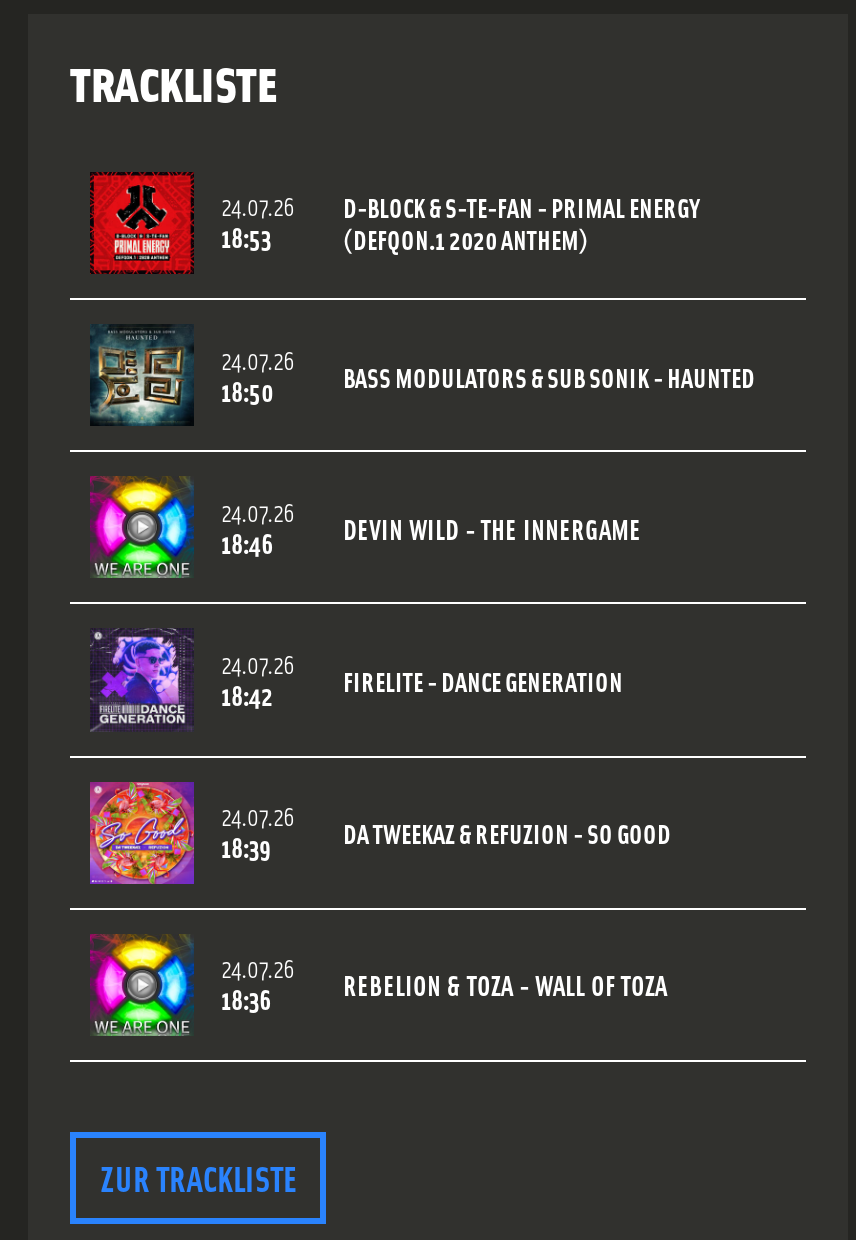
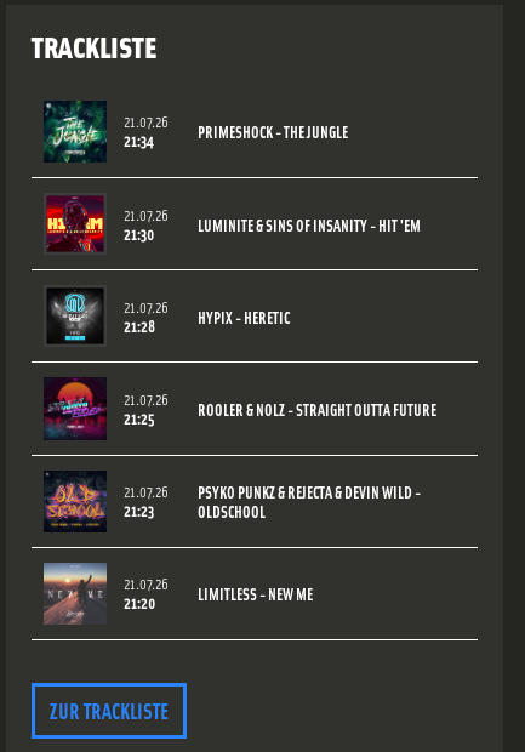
- [image]
- 24.07.26
- 18:53
+ [image]
+ 21.07.26
+ 21:34
+ PRIMESHOCK - THE JUNGLE

- D-BLOCK & S-TE-FAN - PRIMAL ENERGY
- (DEFQON.1 2020 ANTHEM)
+ 21.07.26
+ 21:30
+ LUMINITE & SINS OF INSANITY - HIT 'EM

- [image]
+ [image]

- 24.07.26
- 18:50
- BASS MODULATORS & SUB SONIK - HAUNTED
+ 21.07.26
+ 21:28
+ HYPIX - HERETIC

- [image]
+ [image]

- 24.07.26
- 18:46
- DEVIN WILD - THE INNERGAME
+ 21.07.26
+ 21:25
+ ROOLER & NOLZ - STRAIGHT OUTTA FUTURE

- [image]
+ [image]

- 24.07.26
- 18:42
- FIRELITE - DANCE GENERATION
+ 21.07.26
+ 21:23

- [image]
+ [image]

- 24.07.26
- 18:39
- DA TWEEKAZ & REFUZION - SO GOOD
+ PSYKO PUNKZ & REJECTA & DEVIN WILD -
+ OLDSCHOOL

- [image]
- 24.07.26
- 18:36
- REBELION & TOZA - WALL OF TOZA
+ [image]
+ 21.07.26
+ 21:20
+ LIMITLESS - NEW ME
